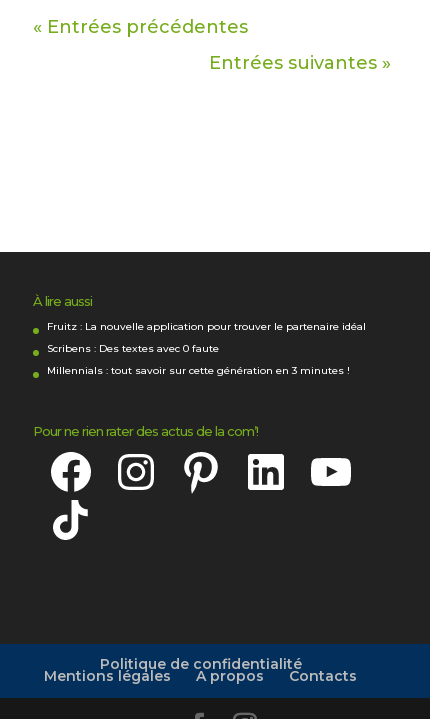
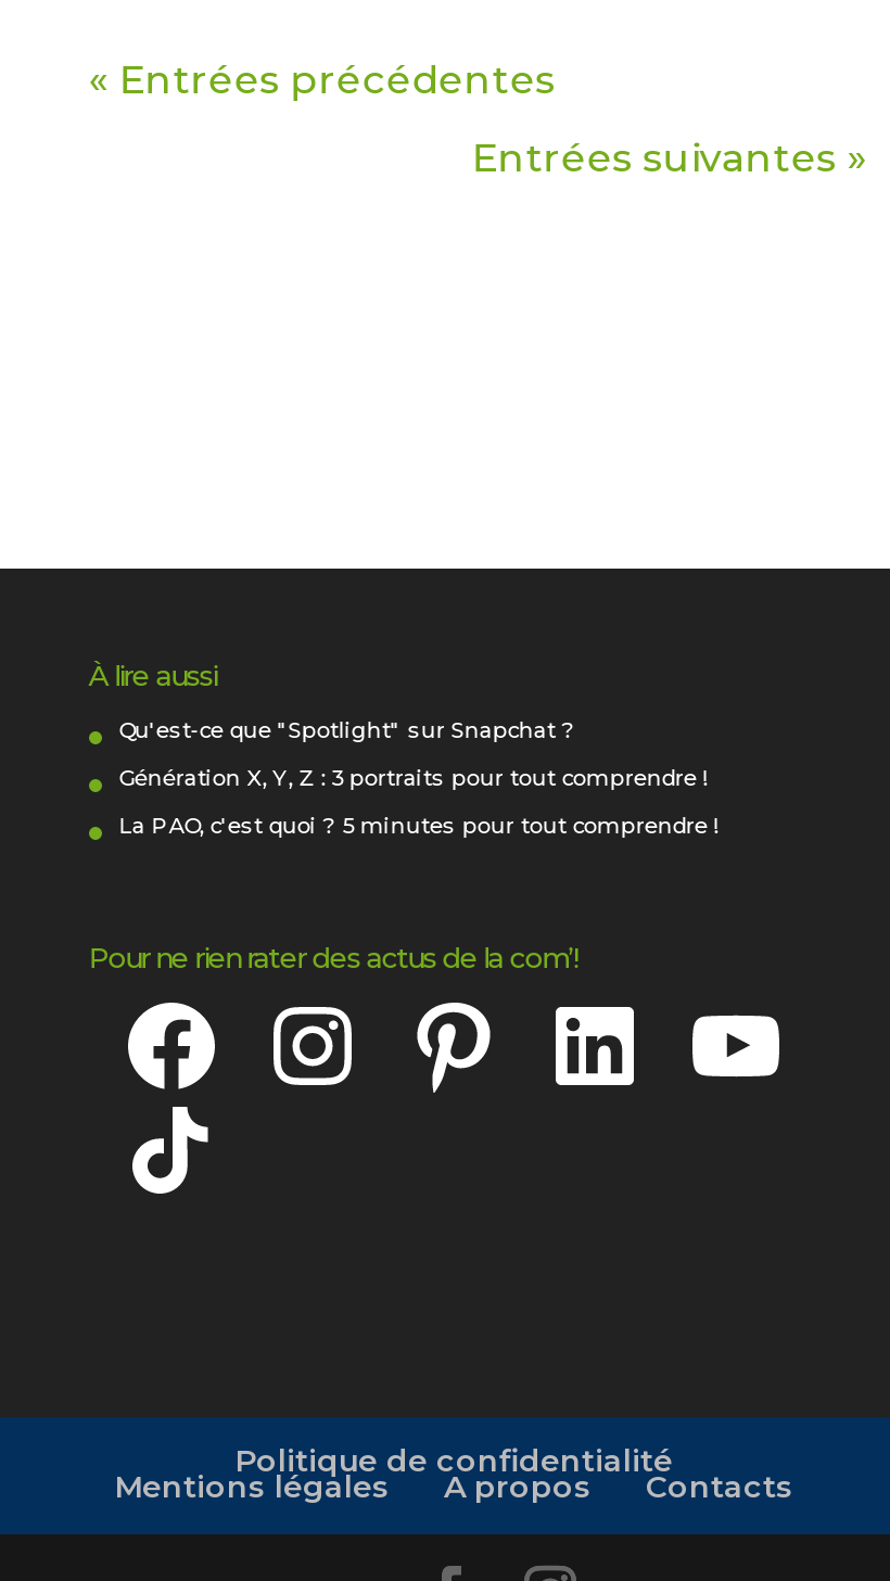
- Fruitz : La nouvelle application pour trouver le partenaire idéal
+ Qu'est-ce que "Spotlight" sur Snapchat ?

- Scribens : Des textes avec 0 faute
+ Génération X, Y, Z : 3 portraits pour tout comprendre !

- Millennials : tout savoir sur cette génération en 3 minutes !
+ La PAO, c'est quoi ? 5 minutes pour tout comprendre !
